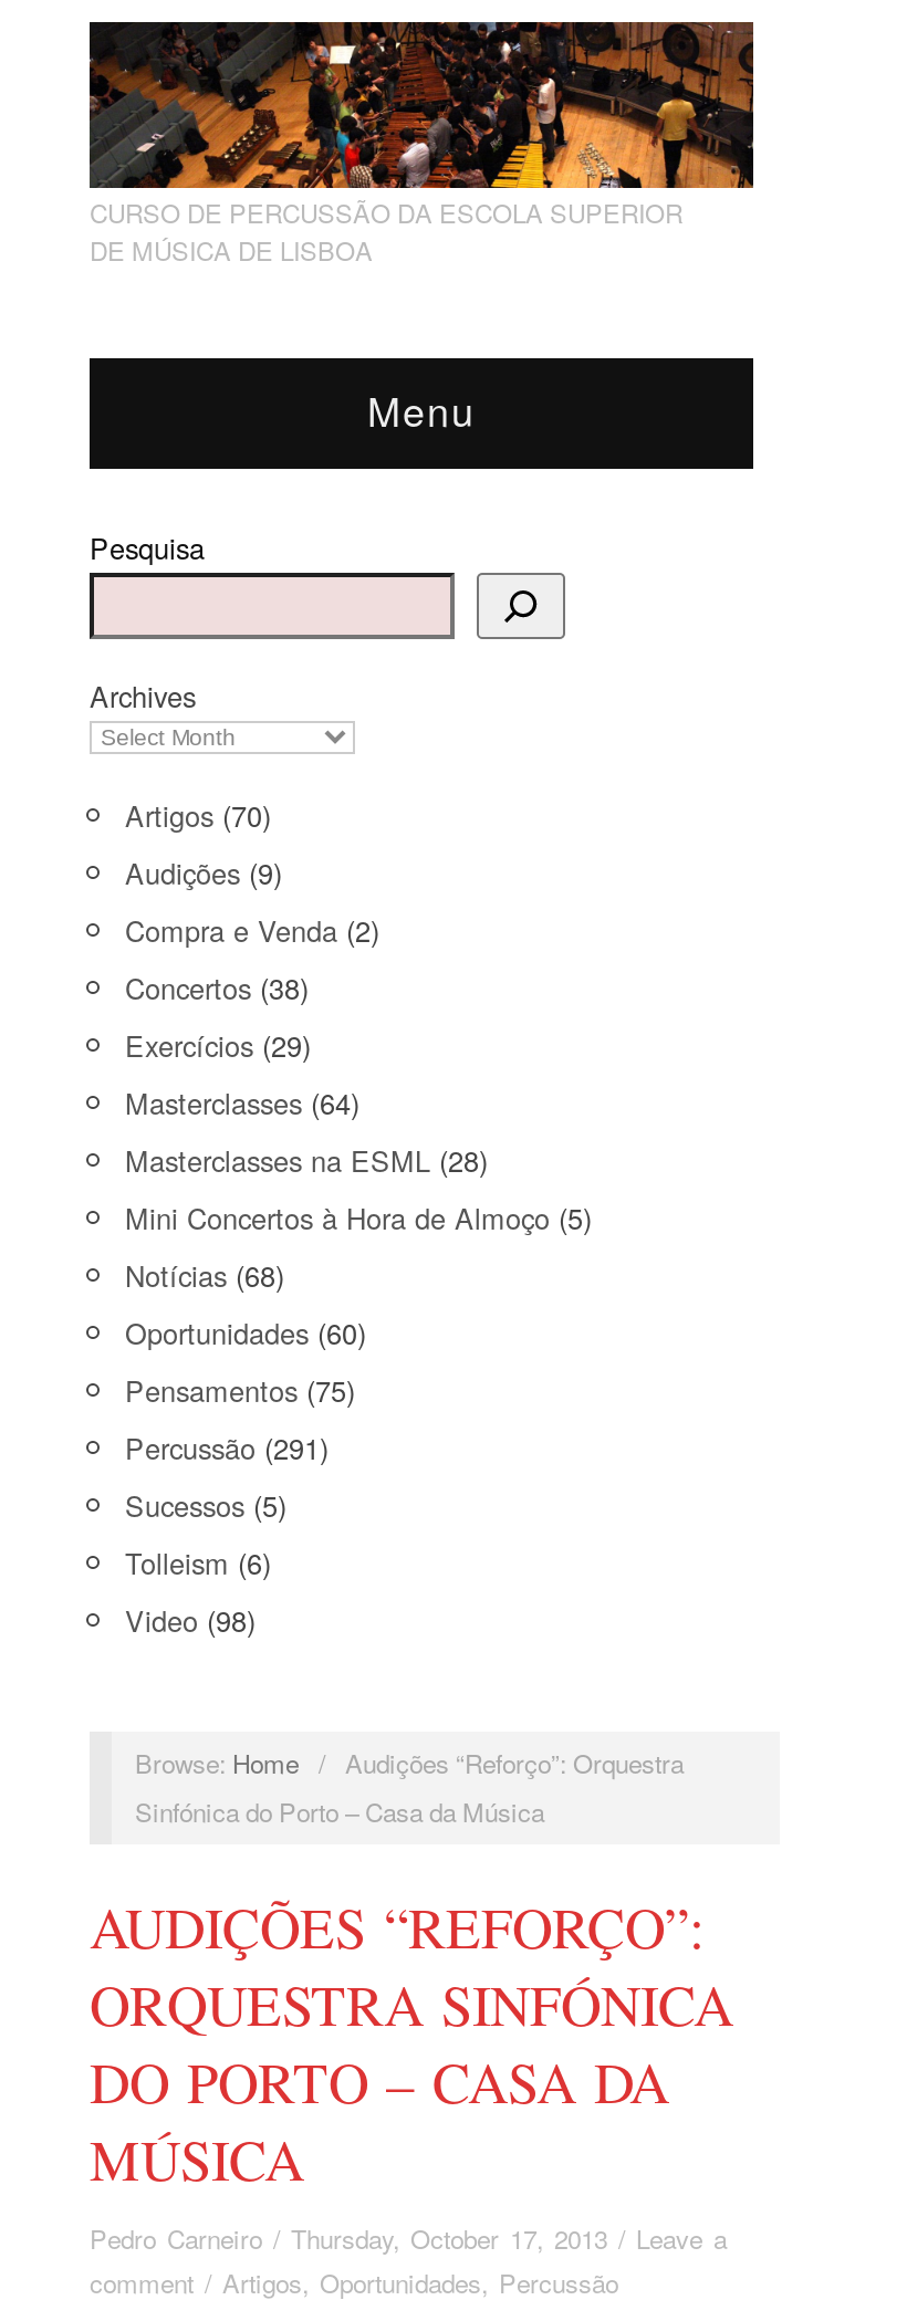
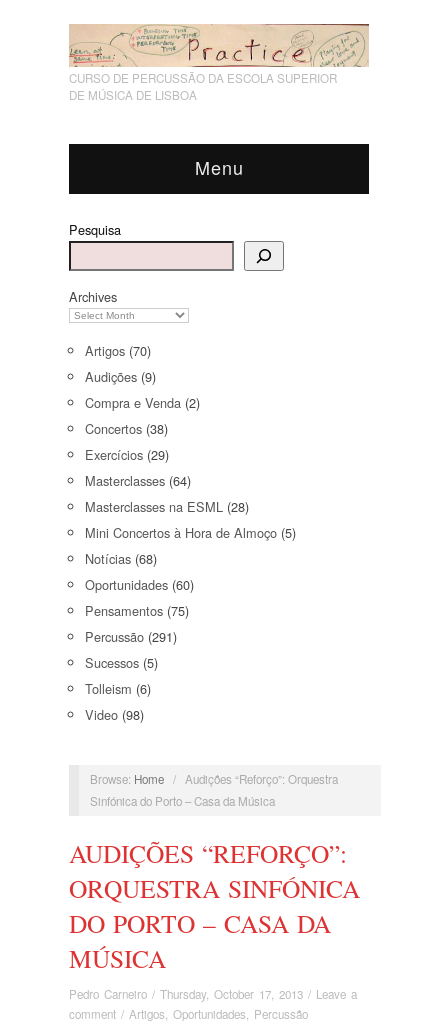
- [image]
+ [image]
